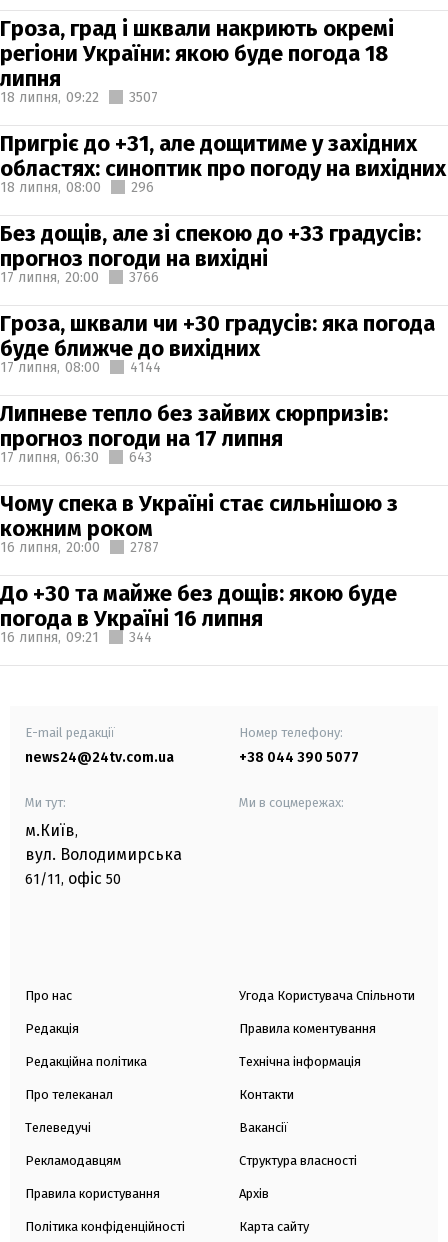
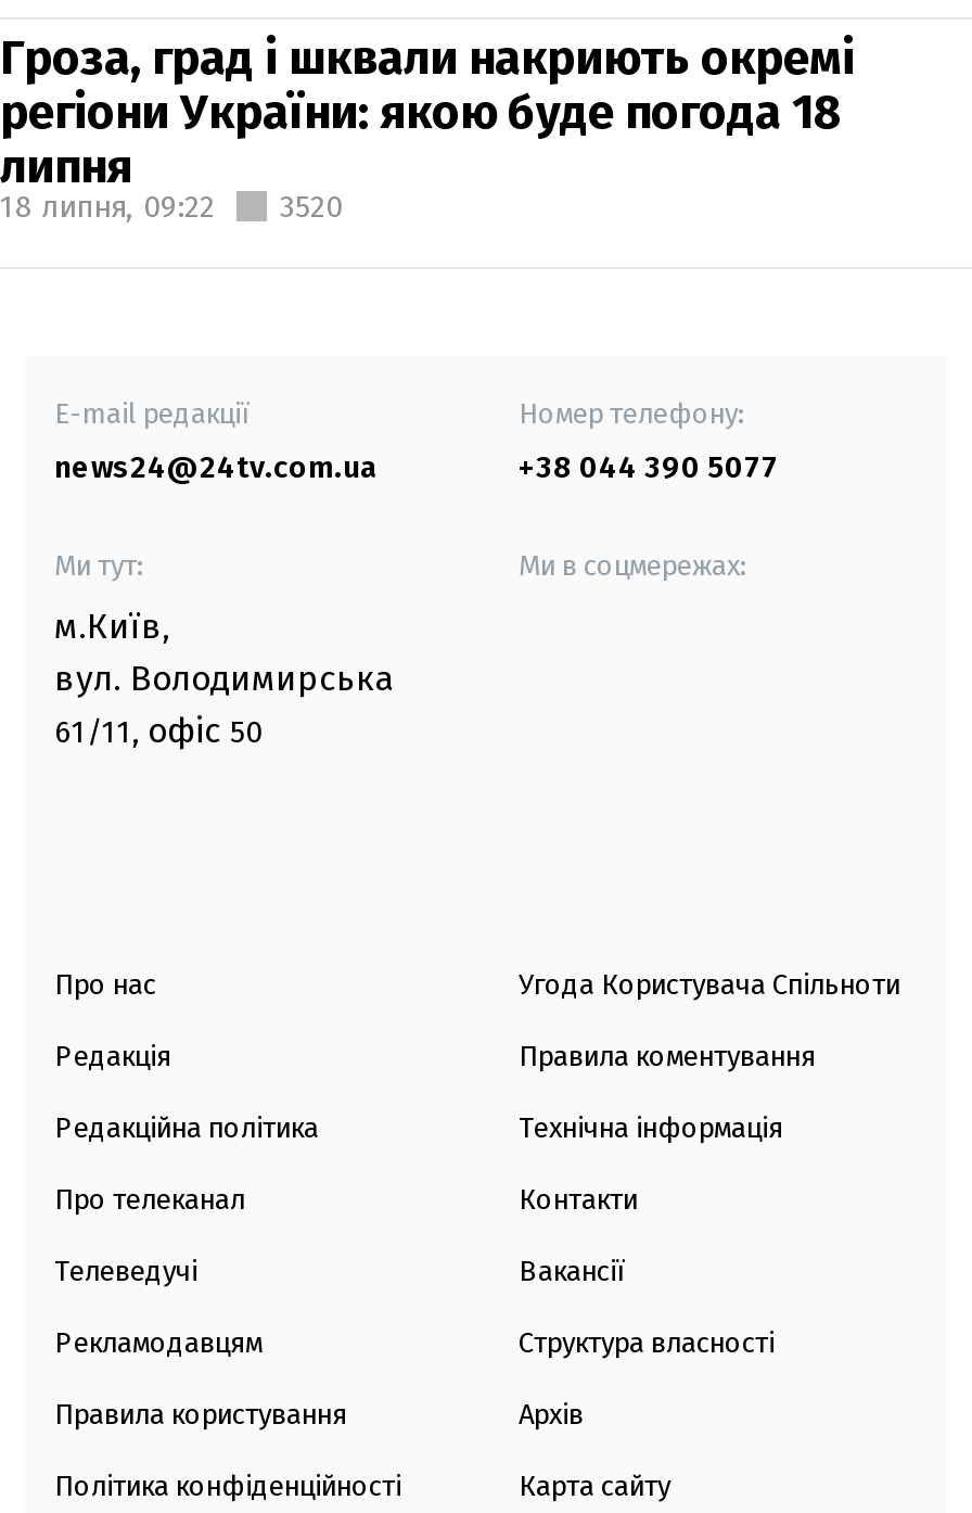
- 3507
- Пригріє до +31, але дощитиме у західних
- областях: синоптик про погоду на вихідних
- 18 липня, 08:00
- 296
- Без дощів, але зі спекою до +33 градусів:
- прогноз погоди на вихідні
- 17 липня, 20:00
- 3766
- Гроза, шквали чи +30 градусів: яка погода
- буде ближче до вихідних
- 17 липня, 08:00
- 4144
- Липневе тепло без зайвих сюрпризів:
- прогноз погоди на 17 липня
- 17 липня, 06:30
- 643
- Чому спека в Україні стає сильнішою з
- кожним роком
- 16 липня, 20:00
- 2787
- До +30 та майже без дощів: якою буде
- погода в Україні 16 липня
- 16 липня, 09:21
- 344
+ 3520
